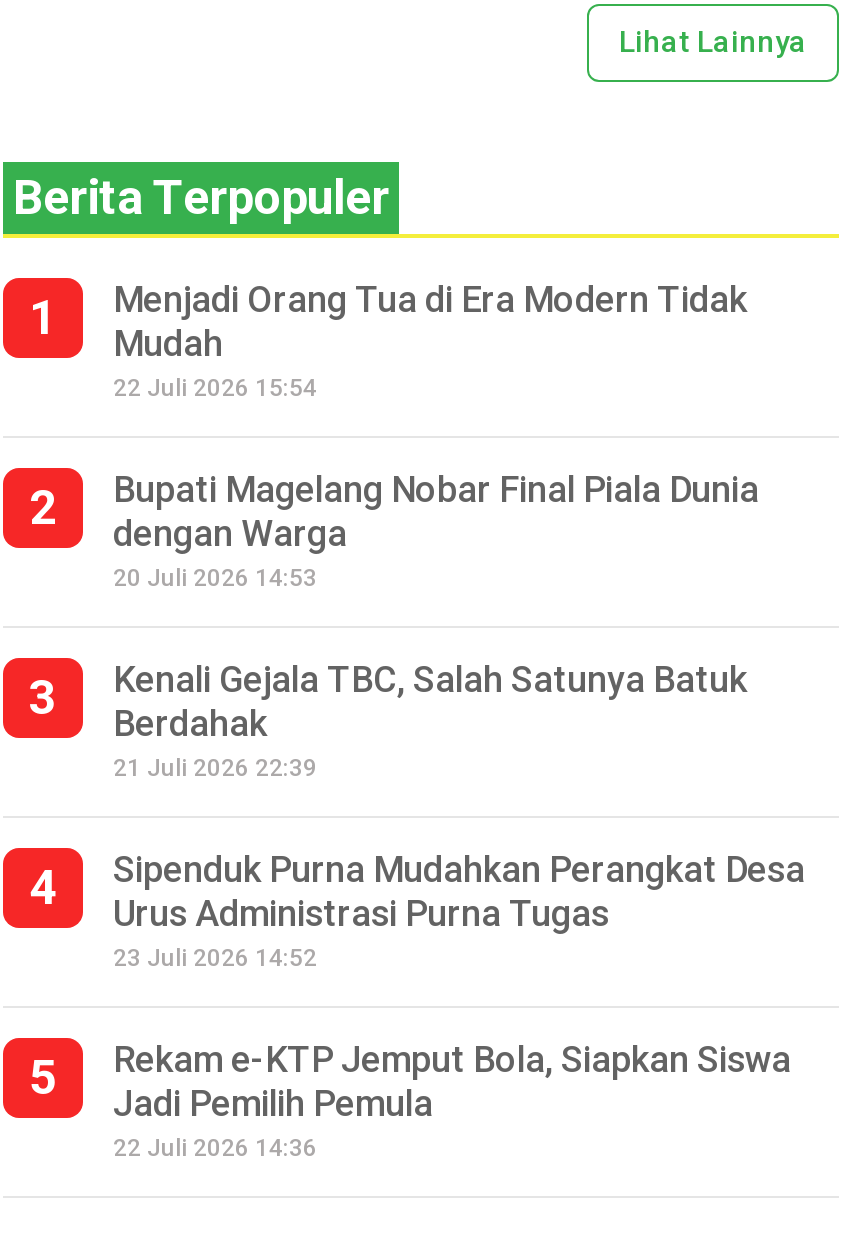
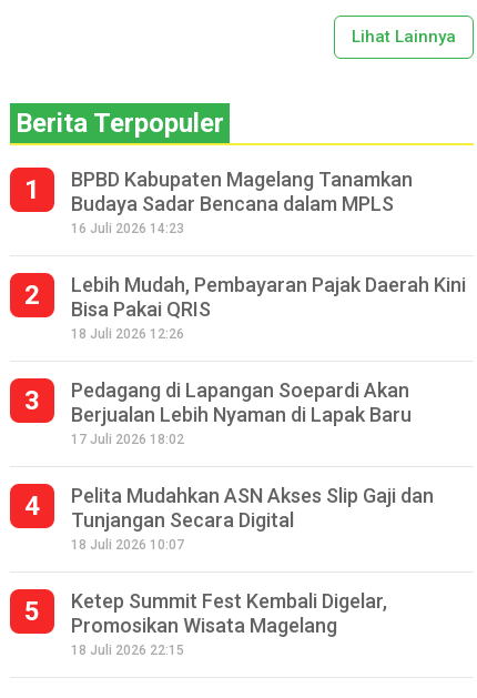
- Menjadi Orang Tua di Era Modern Tidak
- Mudah
- 22 Juli 2026 15:54
+ BPBD Kabupaten Magelang Tanamkan
+ Budaya Sadar Bencana dalam MPLS
+ 16 Juli 2026 14:23

- Bupati Magelang Nobar Final Piala Dunia
- dengan Warga
- 20 Juli 2026 14:53
+ Lebih Mudah, Pembayaran Pajak Daerah Kini
+ Bisa Pakai QRIS
+ 18 Juli 2026 12:26

- Kenali Gejala TBC, Salah Satunya Batuk
- Berdahak
- 21 Juli 2026 22:39
+ Pedagang di Lapangan Soepardi Akan
+ Berjualan Lebih Nyaman di Lapak Baru
+ 17 Juli 2026 18:02

- Sipenduk Purna Mudahkan Perangkat Desa
- Urus Administrasi Purna Tugas
- 23 Juli 2026 14:52
+ Pelita Mudahkan ASN Akses Slip Gaji dan
+ Tunjangan Secara Digital
+ 18 Juli 2026 10:07

- Rekam e-KTP Jemput Bola, Siapkan Siswa
- Jadi Pemilih Pemula
- 22 Juli 2026 14:36
+ Ketep Summit Fest Kembali Digelar,
+ Promosikan Wisata Magelang
+ 18 Juli 2026 22:15
